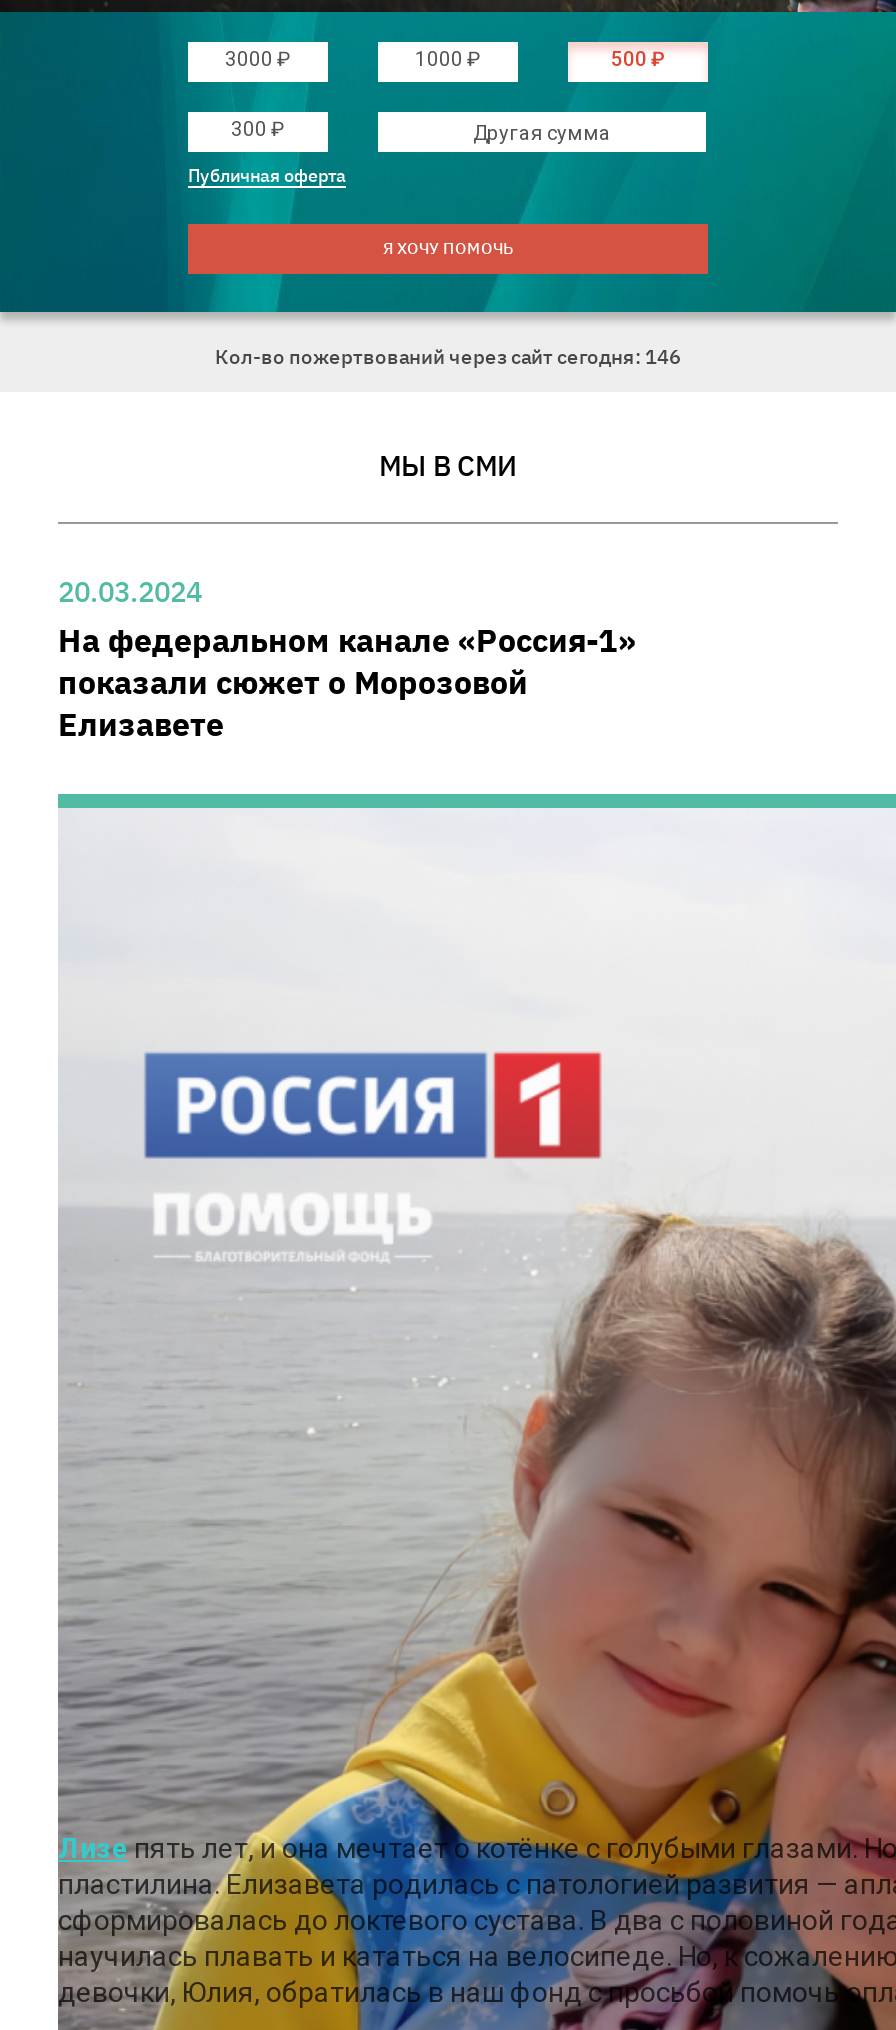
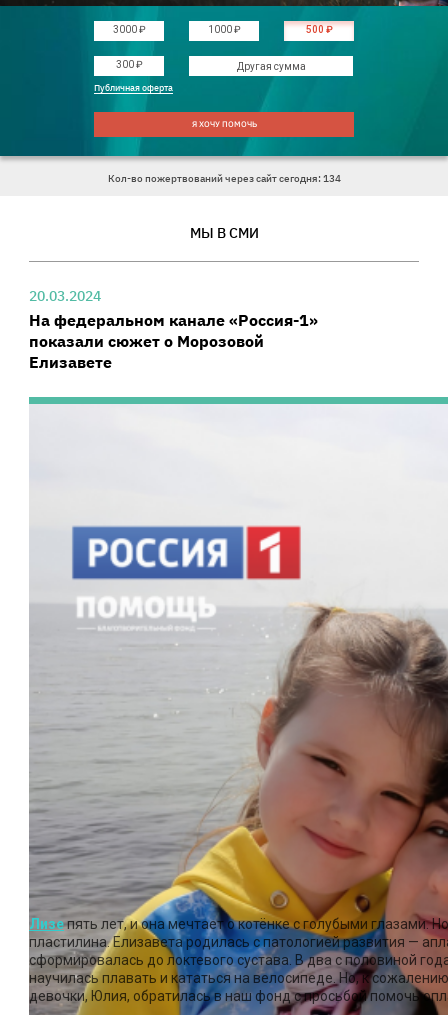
- Кол-во пожертвований через сайт сегодня: 146
+ Кол-во пожертвований через сайт сегодня: 134
